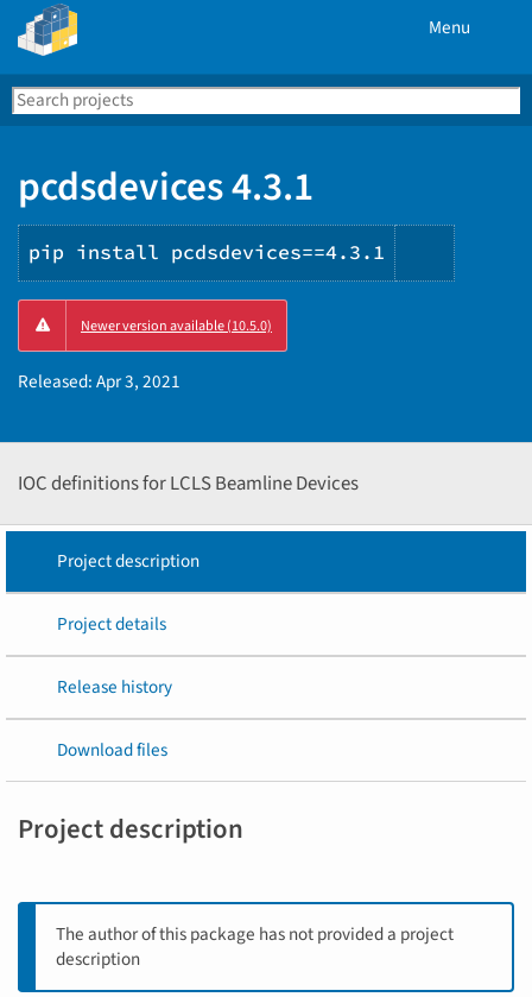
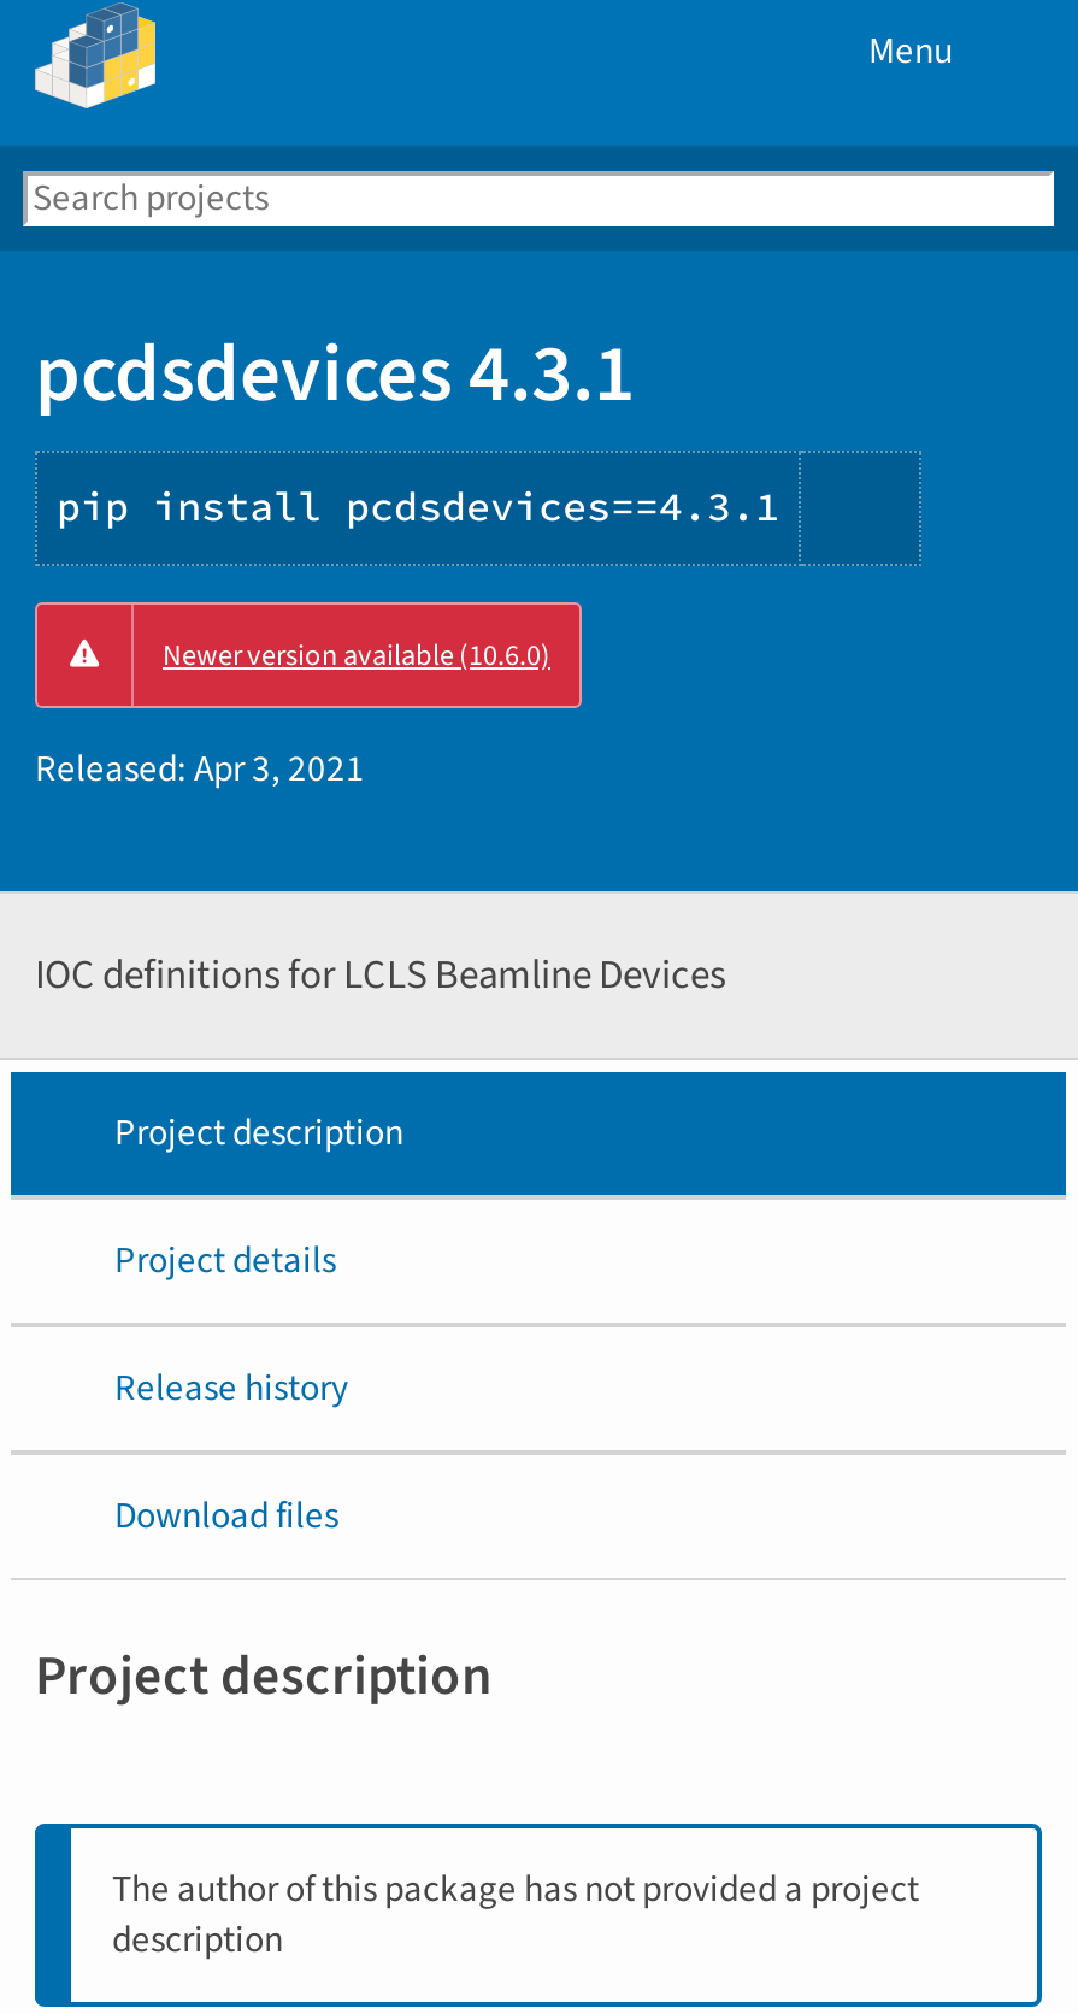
- Newer version available (10.5.0)
+ Newer version available (10.6.0)
